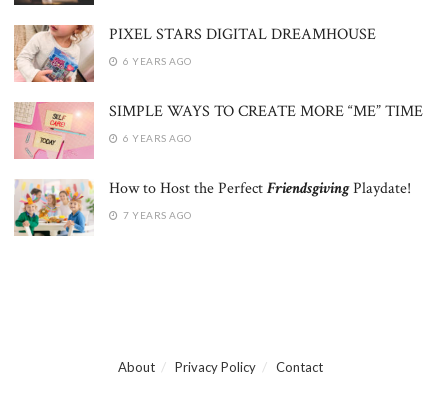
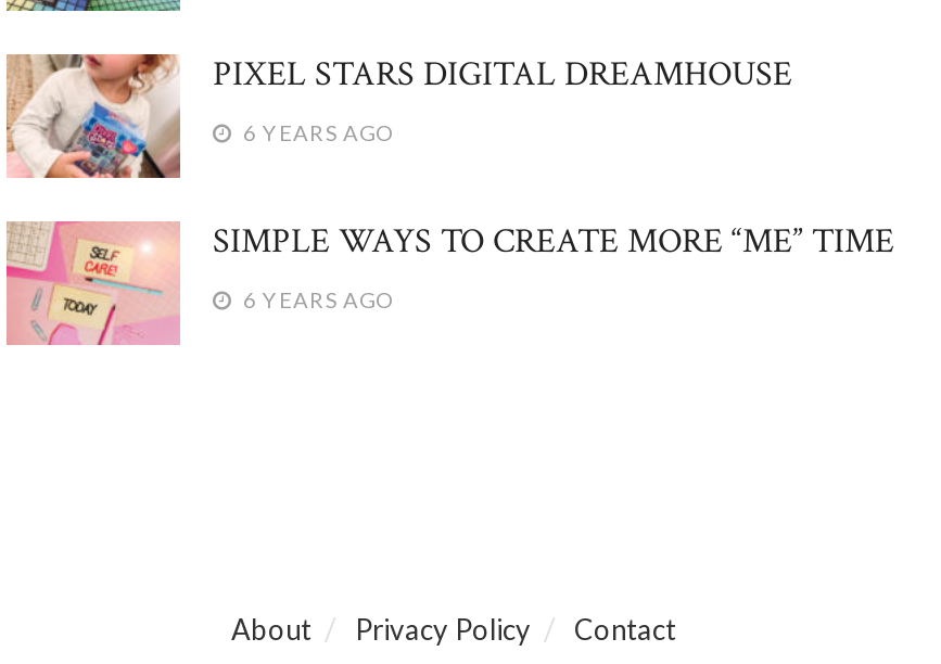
- [image]
- How to Host the Perfect Friendsgiving Playdate!
- 7 YEARS AGO
